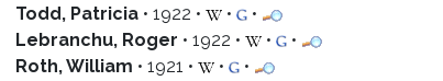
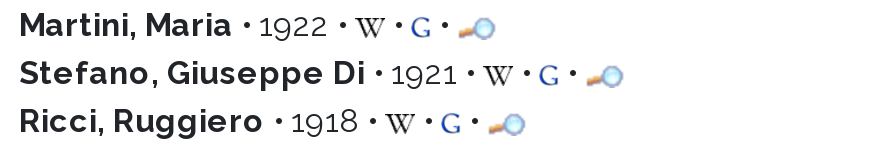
- Todd, Patricia • 1922 •
+ Martini, Maria • 1922 •

- Lebranchu, Roger • 1922 •
+ Stefano, Giuseppe Di • 1921 •

- Roth, William • 1921 •
+ Ricci, Ruggiero • 1918 •
